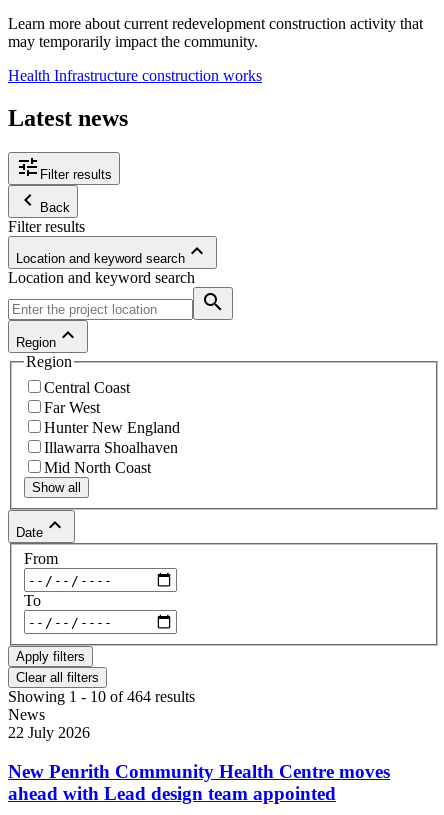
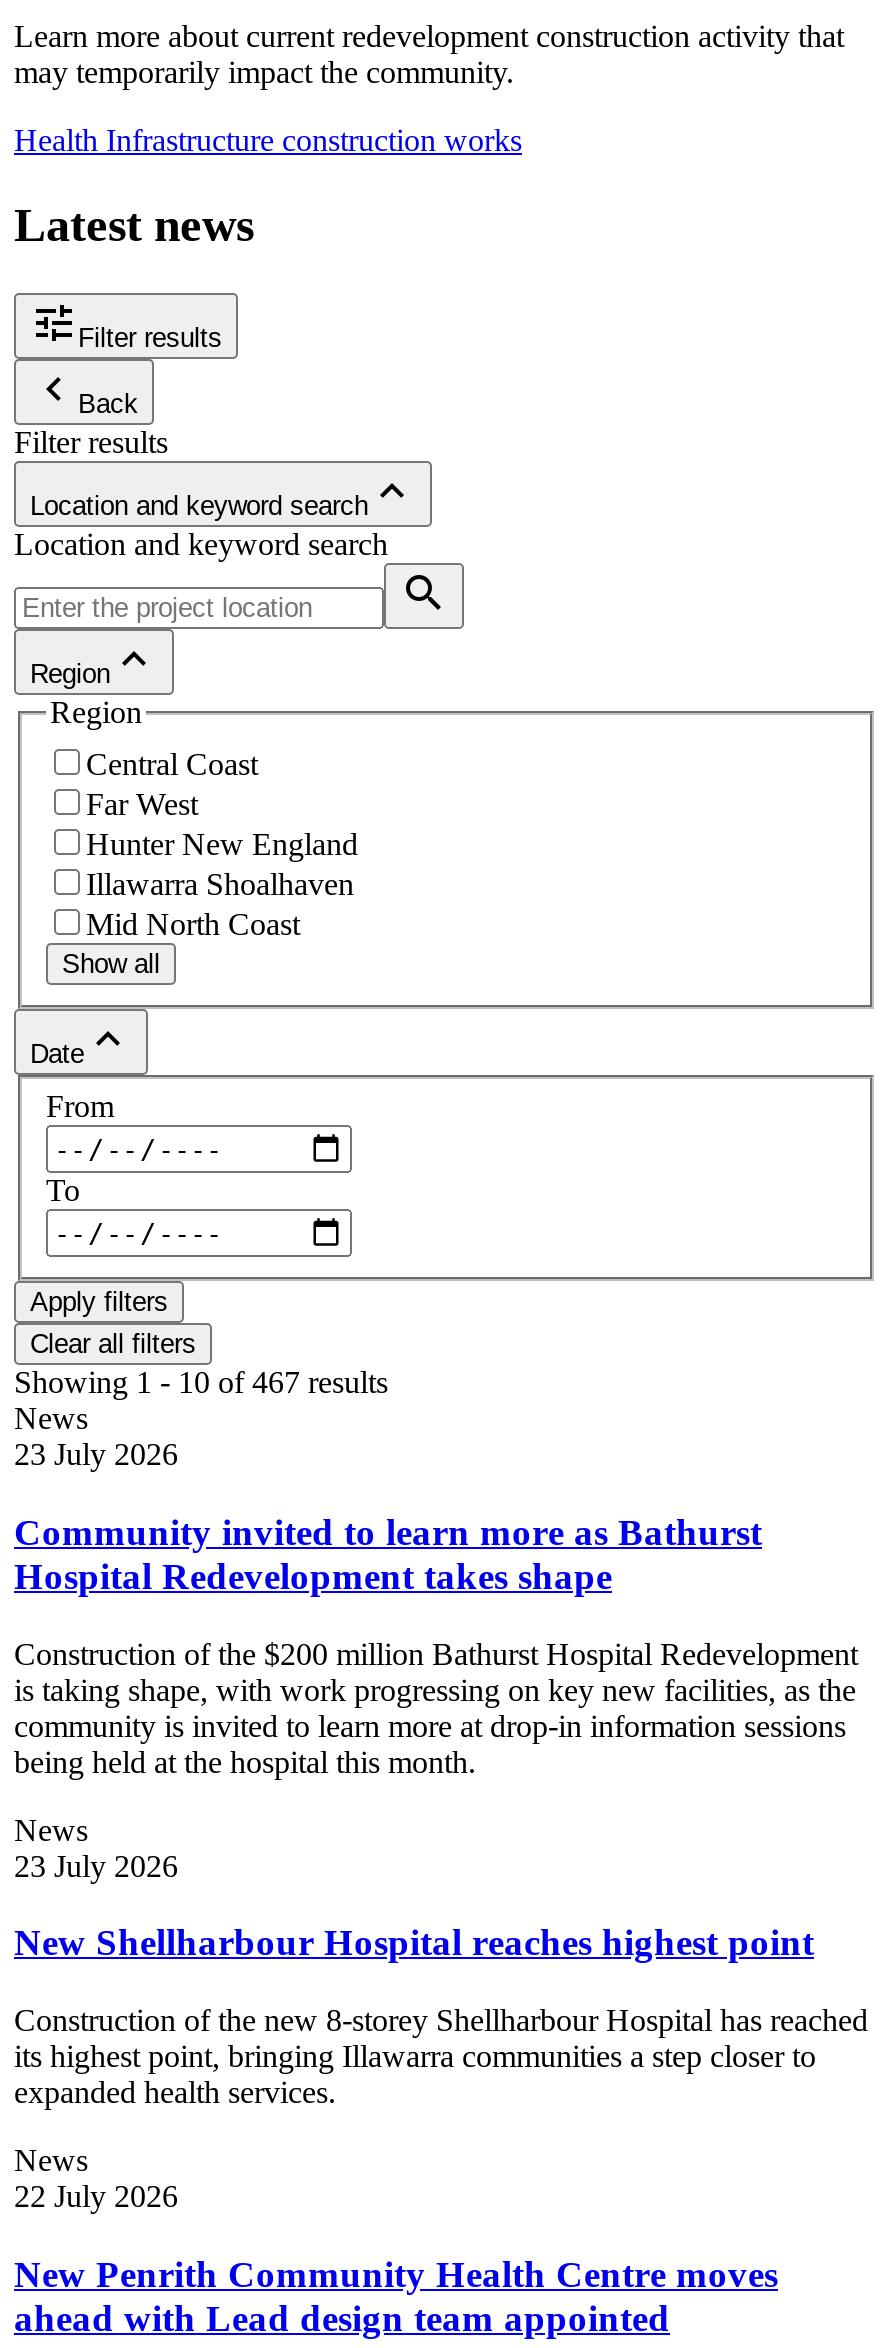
- Showing 1 - 10 of 464 results
+ Showing 1 - 10 of 467 results
+ News
+ 23 July 2026
+ Community invited to learn more as Bathurst
+ Hospital Redevelopment takes shape
+ Construction of the $200 million Bathurst Hospital Redevelopment
+ is taking shape, with work progressing on key new facilities, as the
+ community is invited to learn more at drop-in information sessions
+ being held at the hospital this month.
+ News
+ 23 July 2026
+ New Shellharbour Hospital reaches highest point
+ Construction of the new 8-storey Shellharbour Hospital has reached
+ its highest point, bringing Illawarra communities a step closer to
+ expanded health services.
